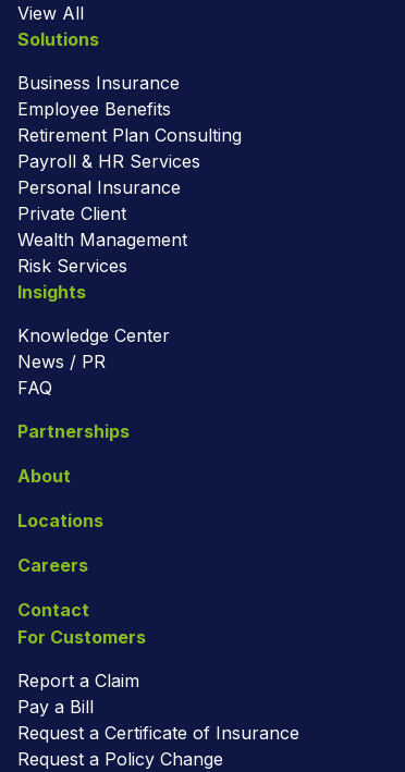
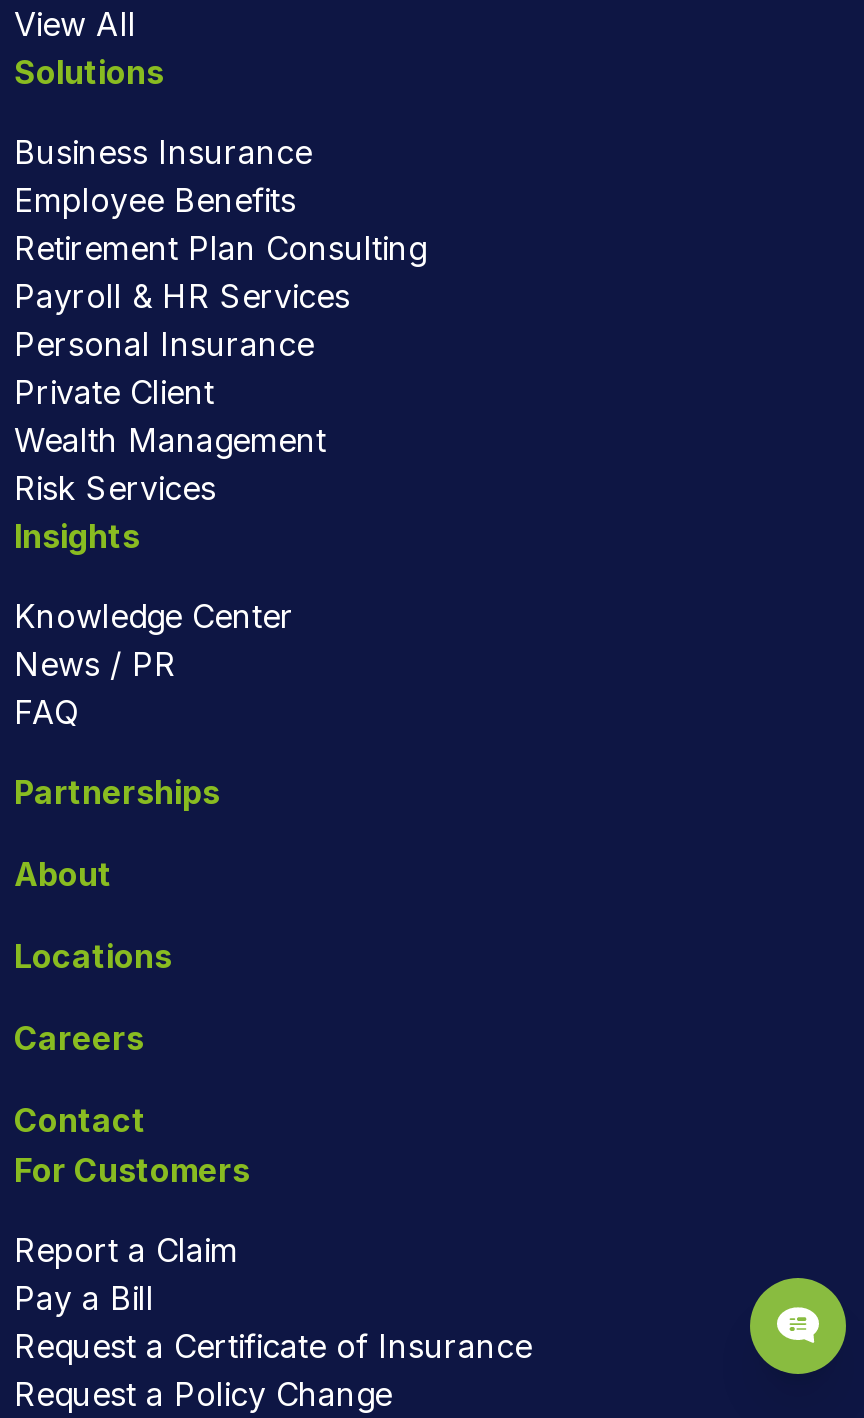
+ [image]
